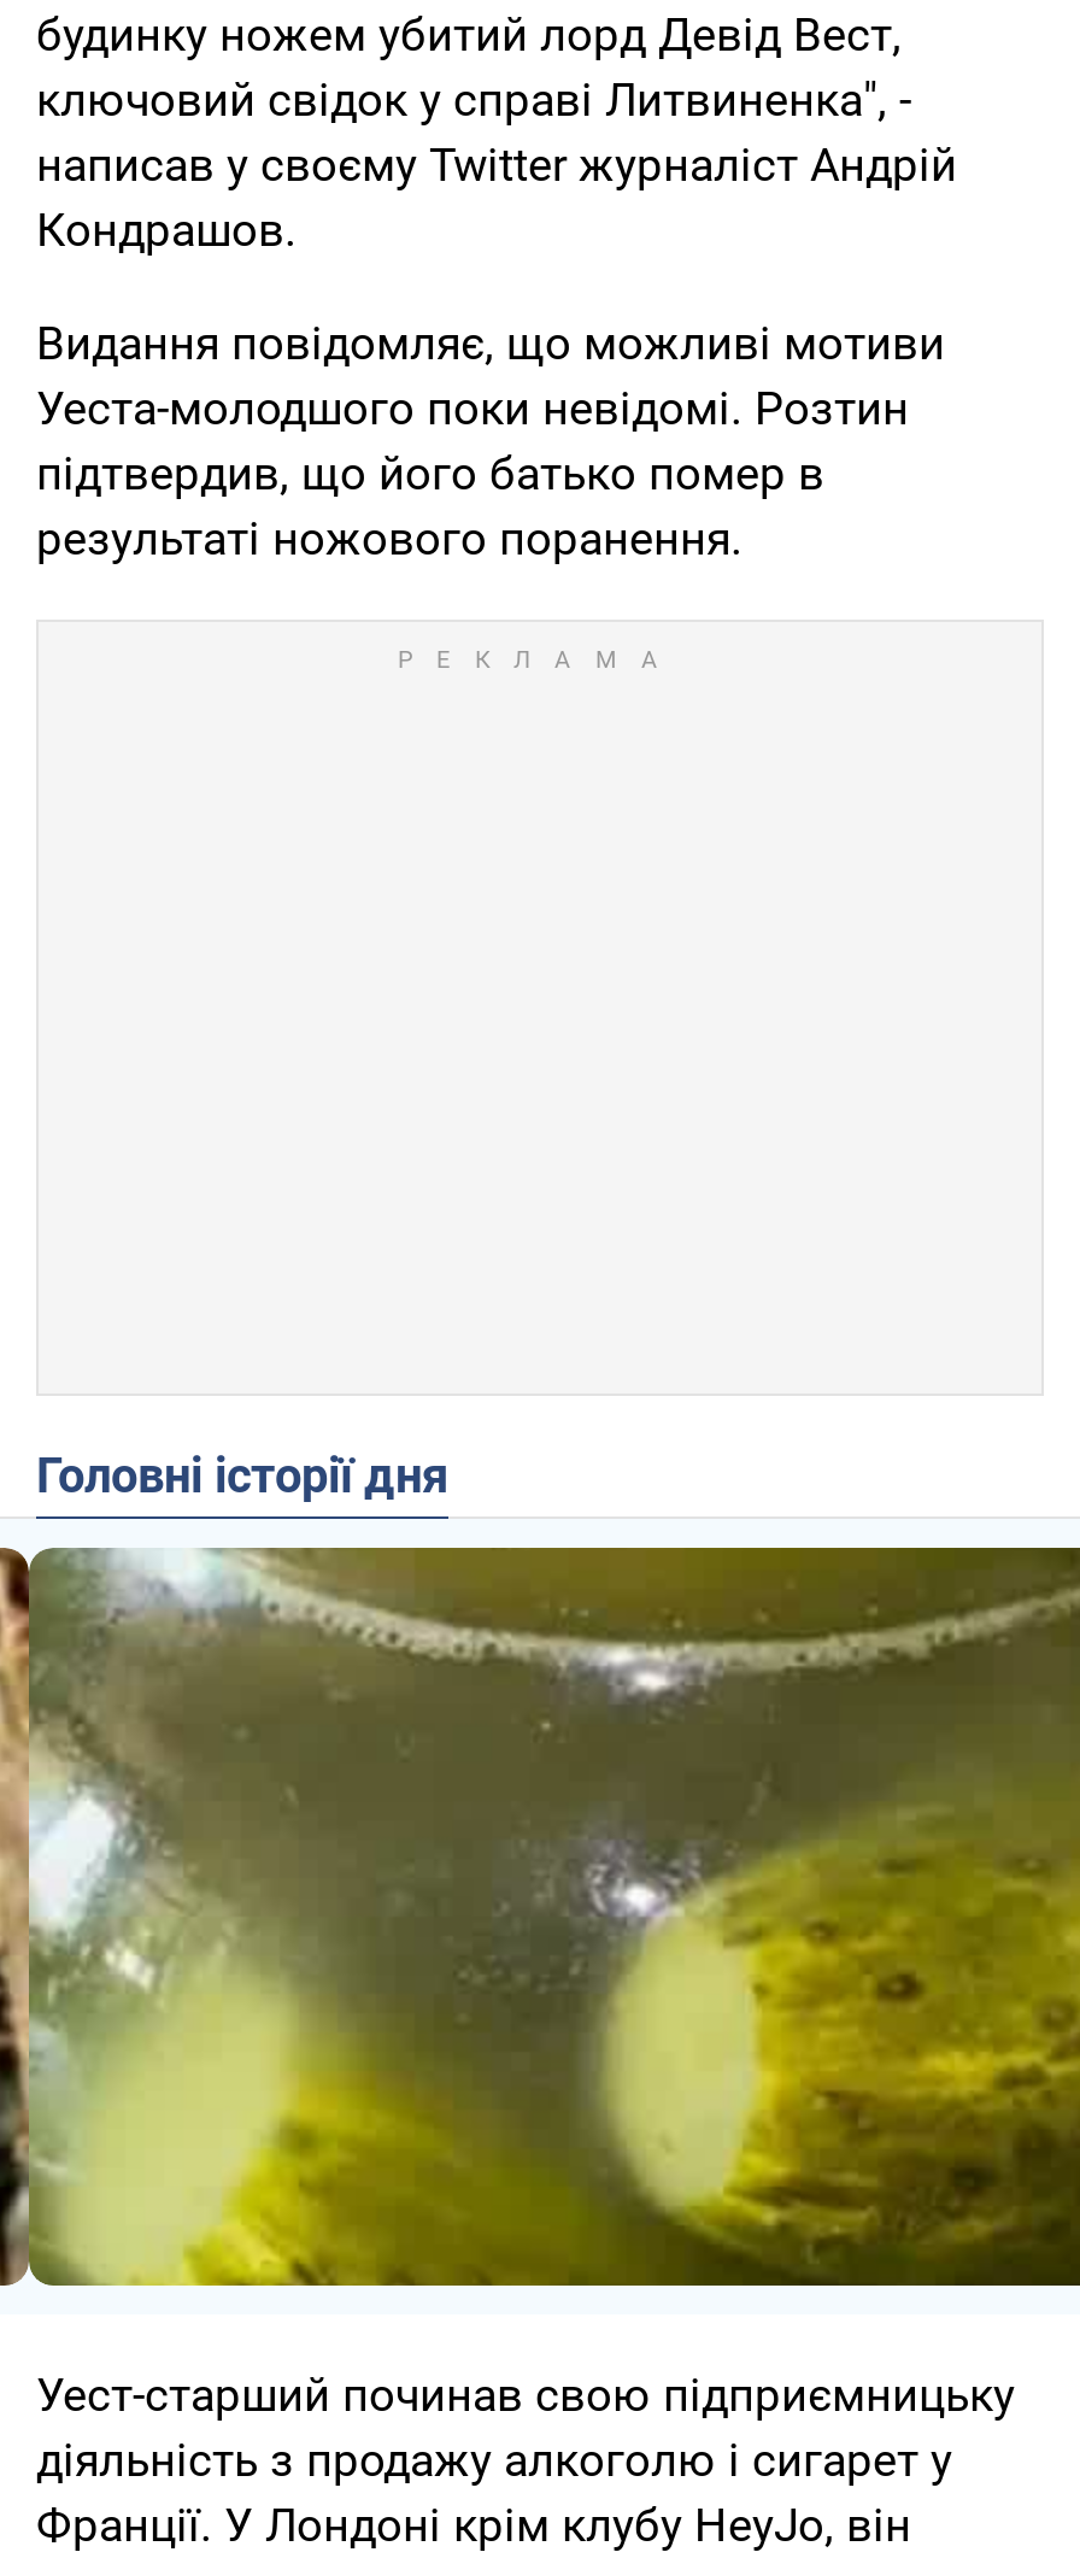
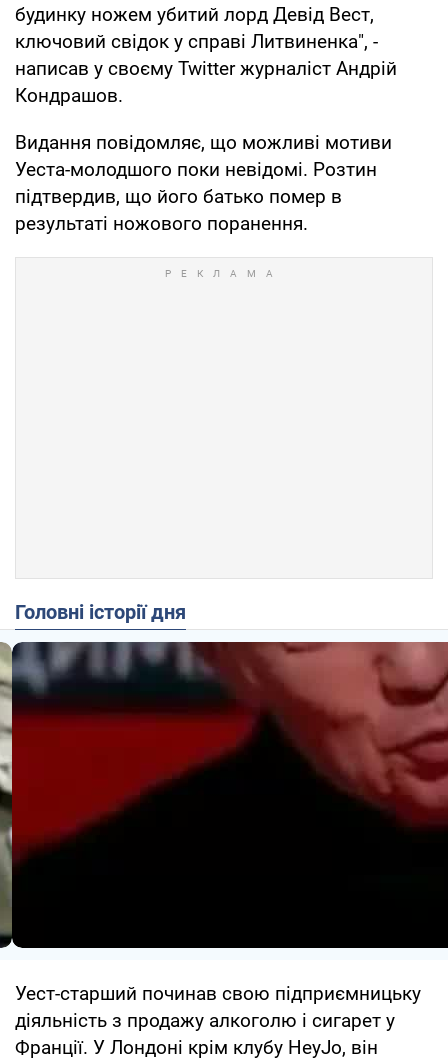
- [image]
+ [image]
